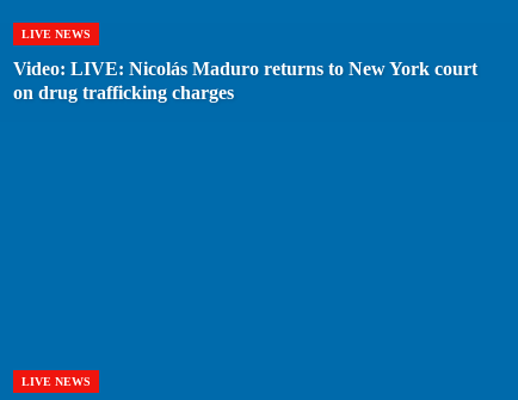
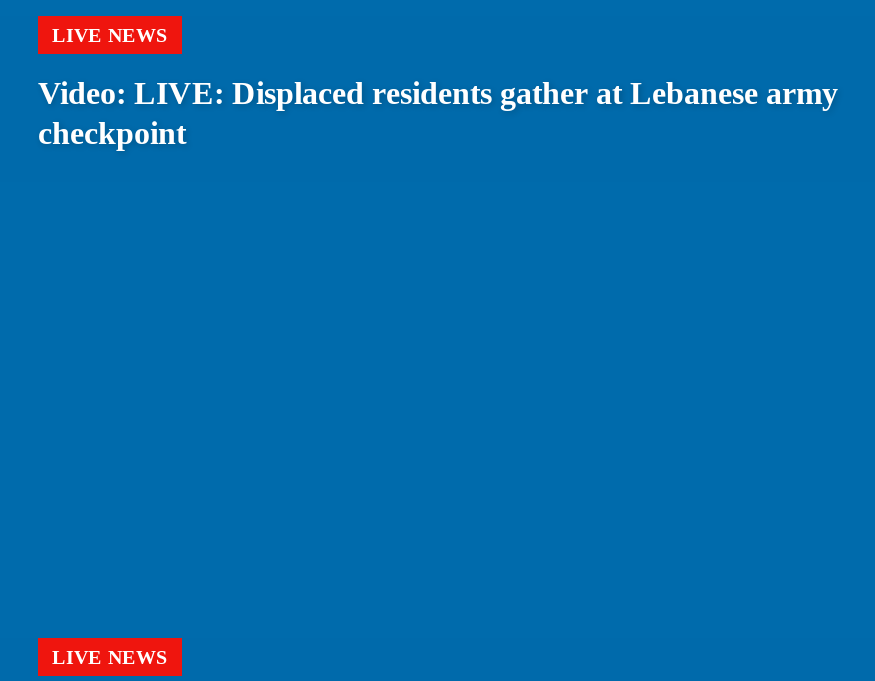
- Video: LIVE: Nicolás Maduro returns to New York court
- on drug trafficking charges
+ Video: LIVE: Displaced residents gather at Lebanese army
+ checkpoint
